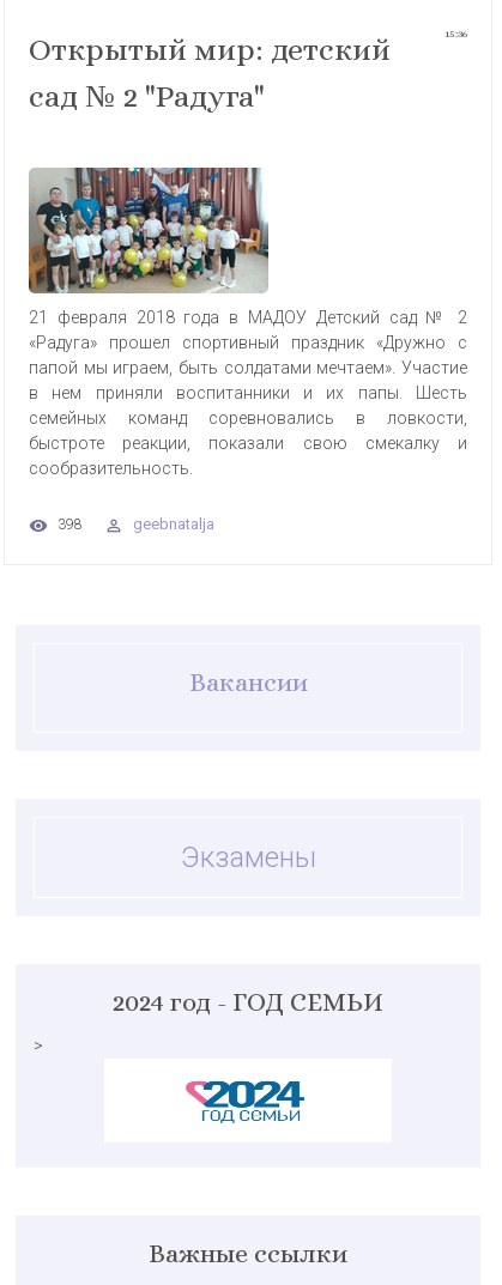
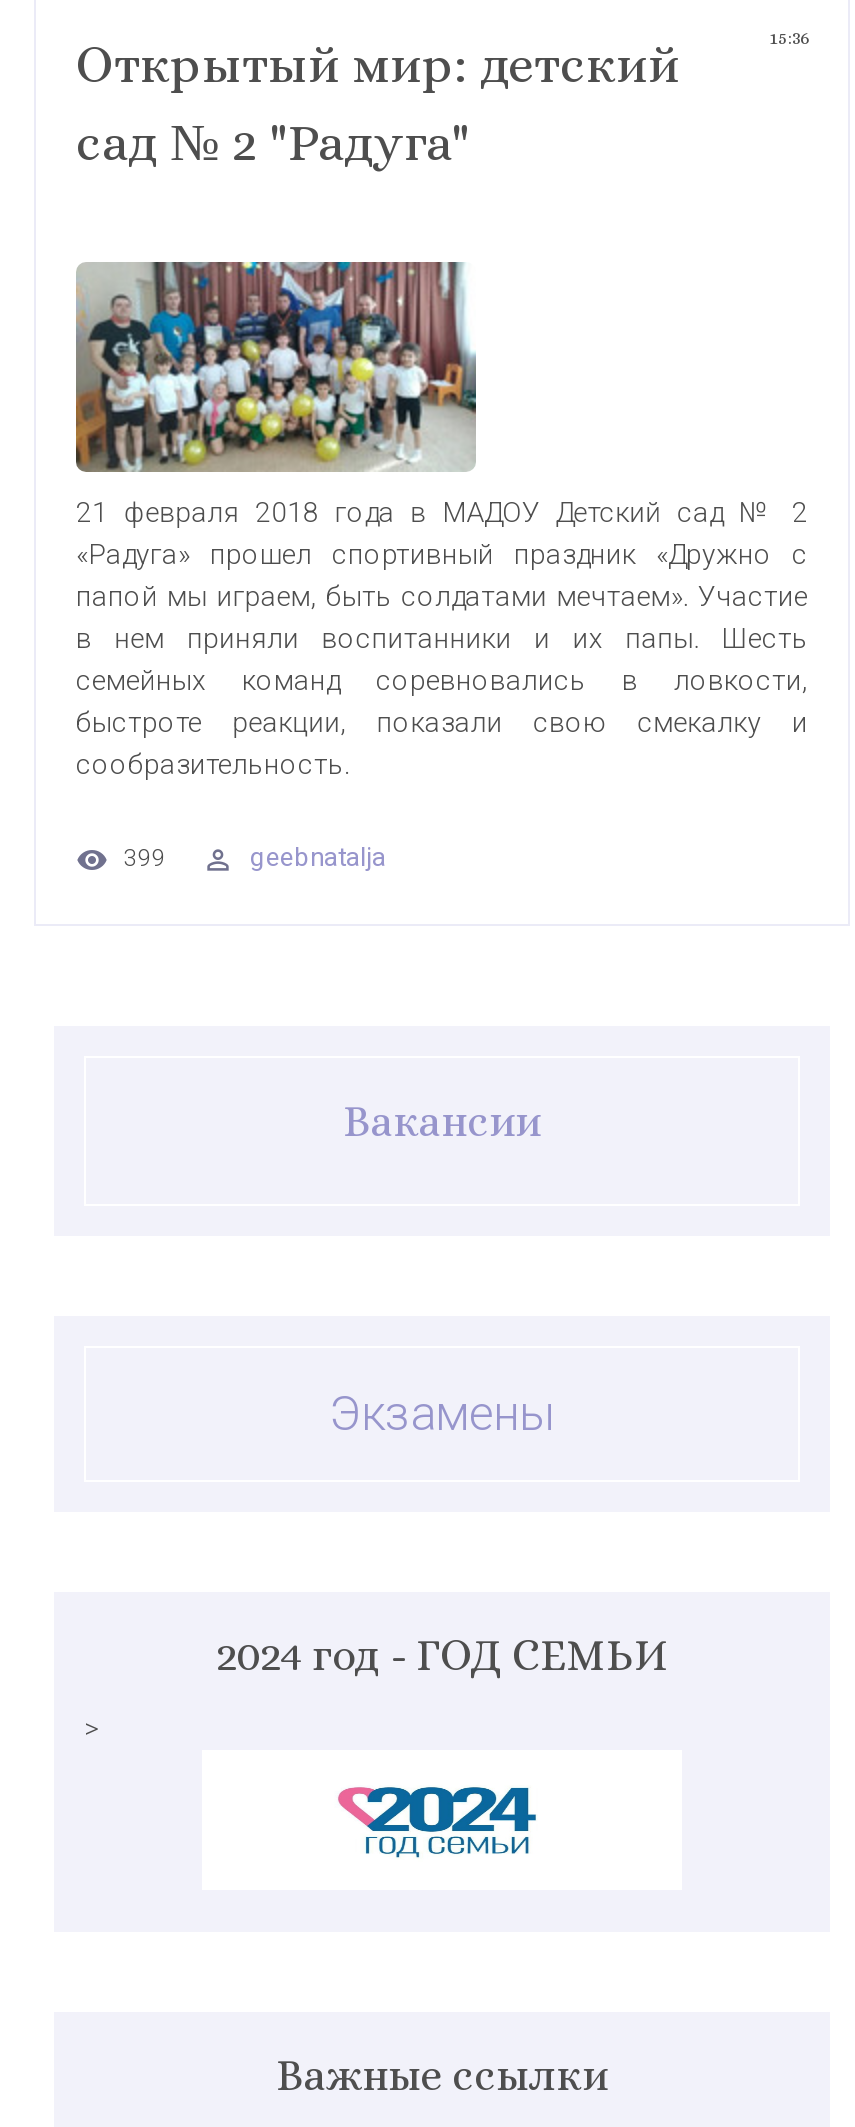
- 398
+ 399
